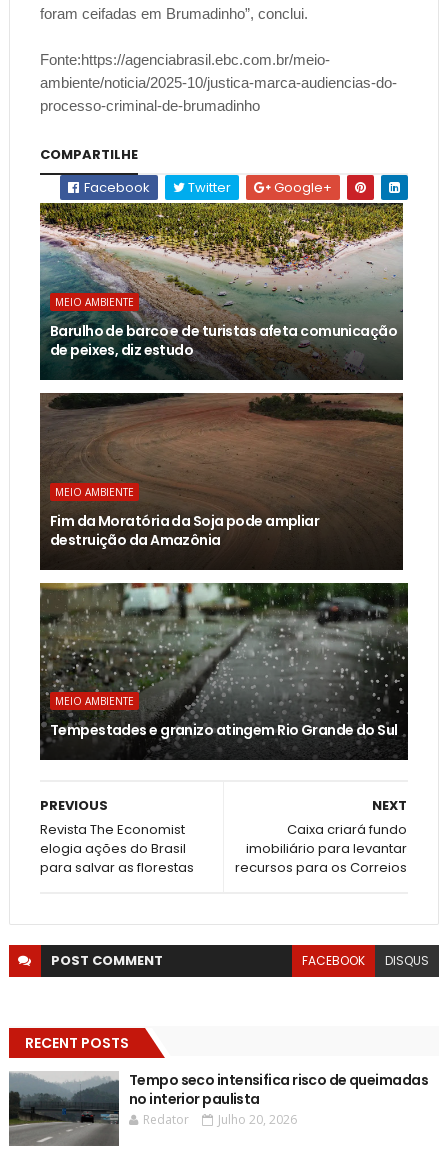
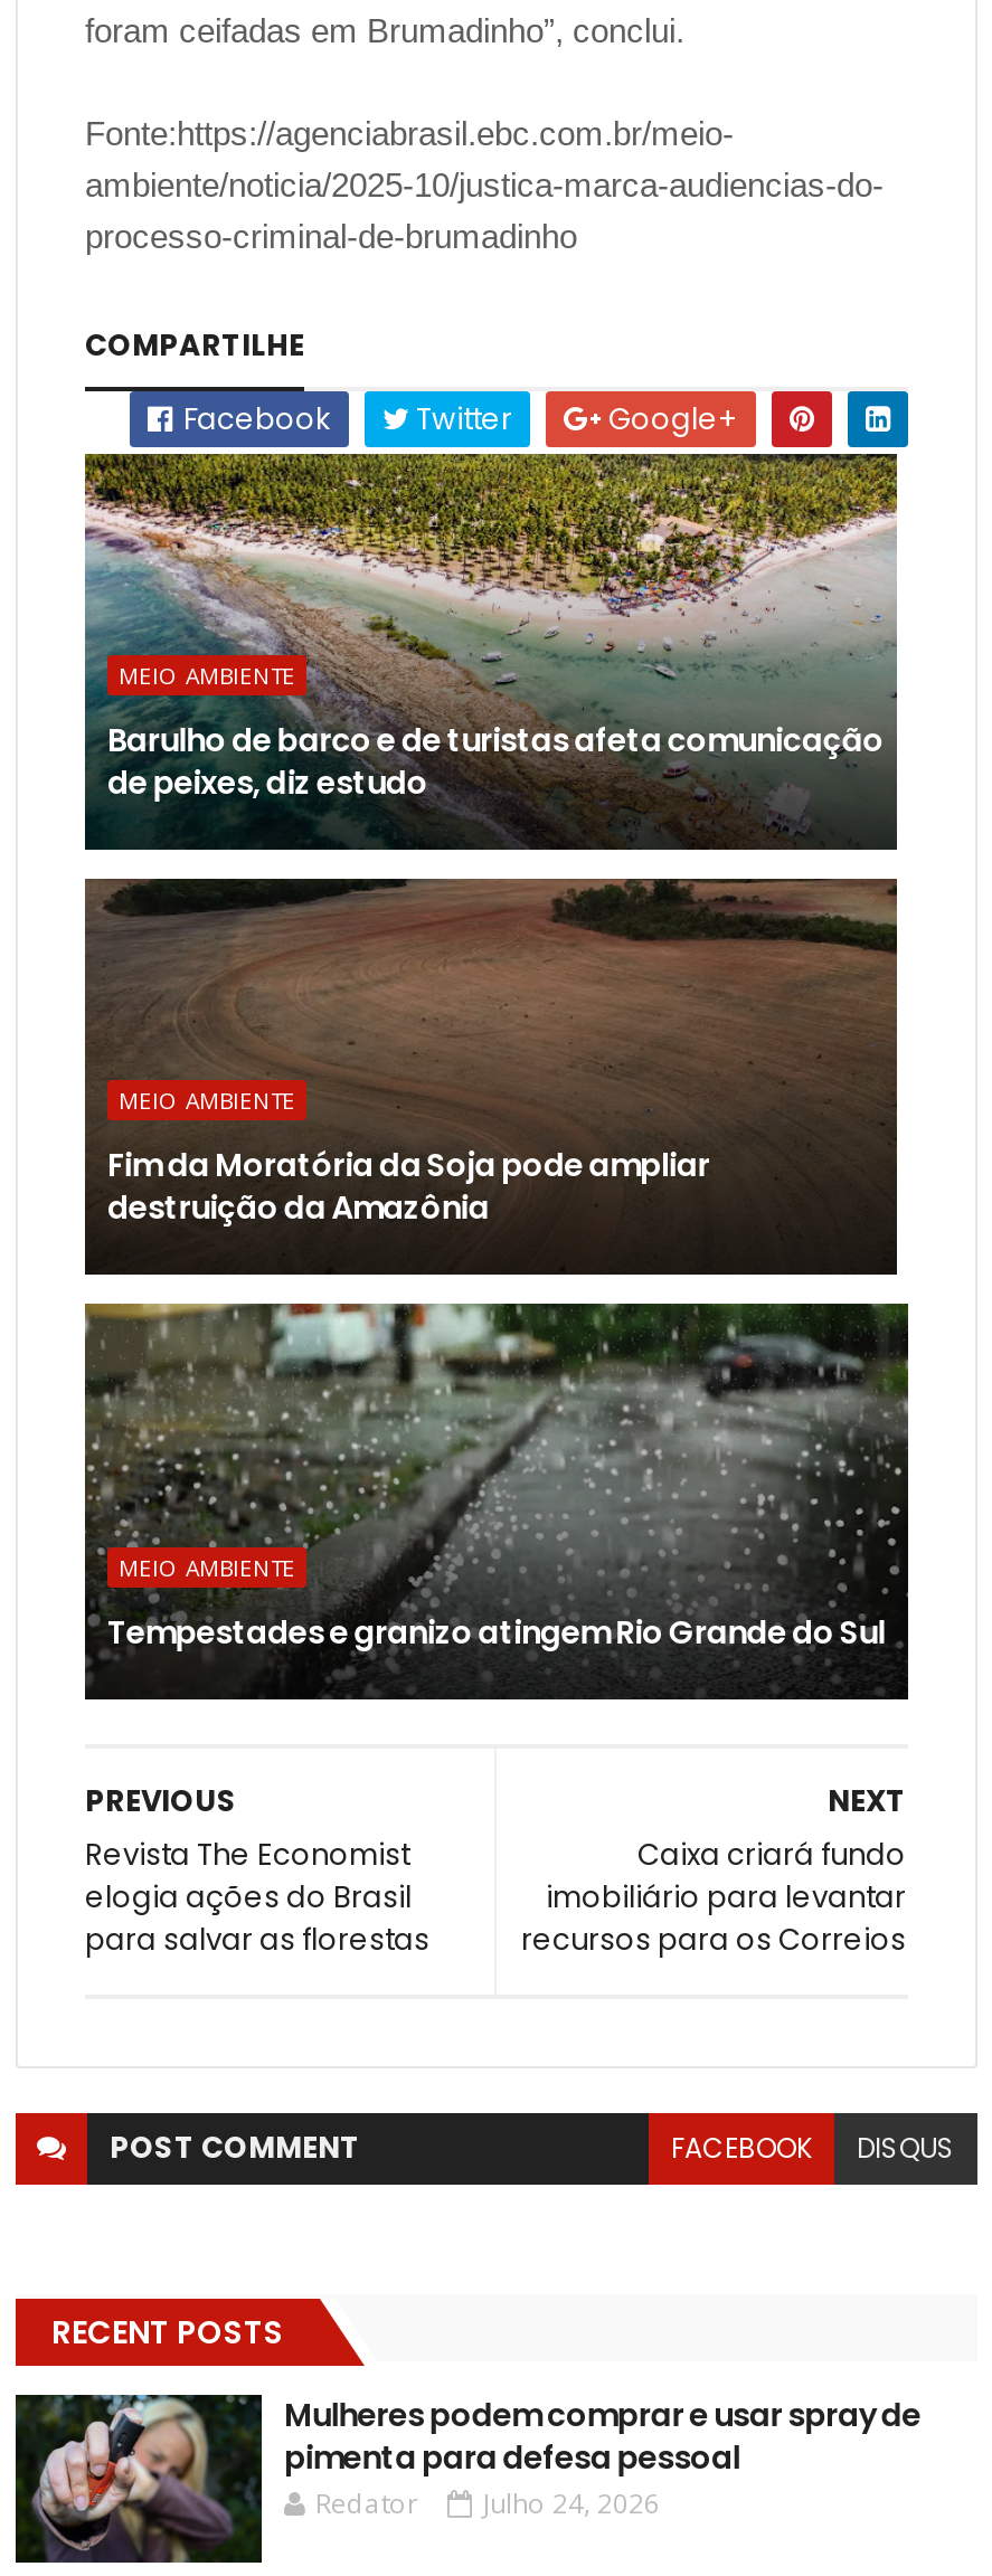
- [image]
- Tempo seco intensifica risco de queimadas
- no interior paulista
+ [image]
+ Mulheres podem comprar e usar spray de
+ pimenta para defesa pessoal

- Redator Julho 20, 2026
+ Redator Julho 24, 2026
